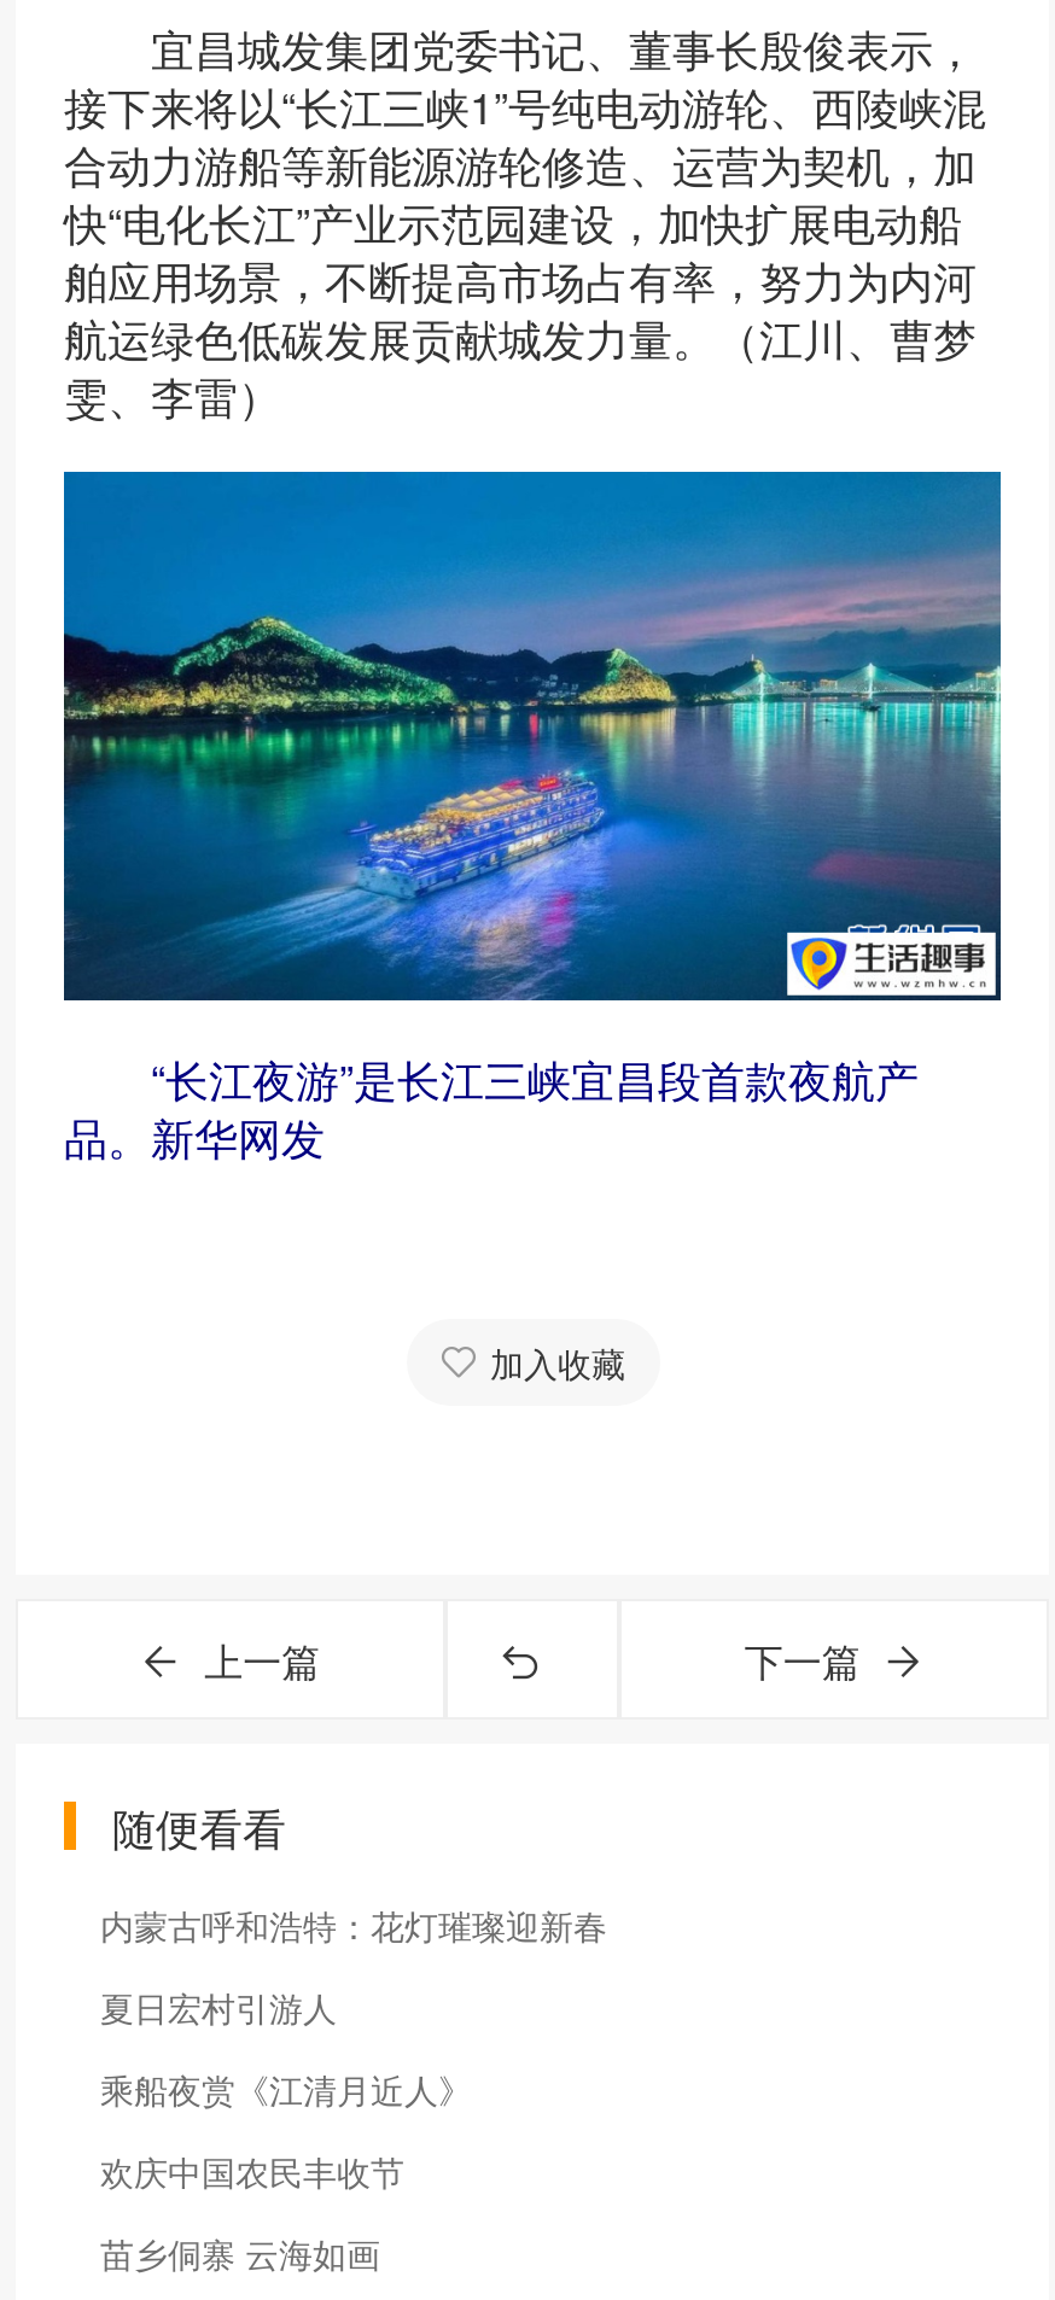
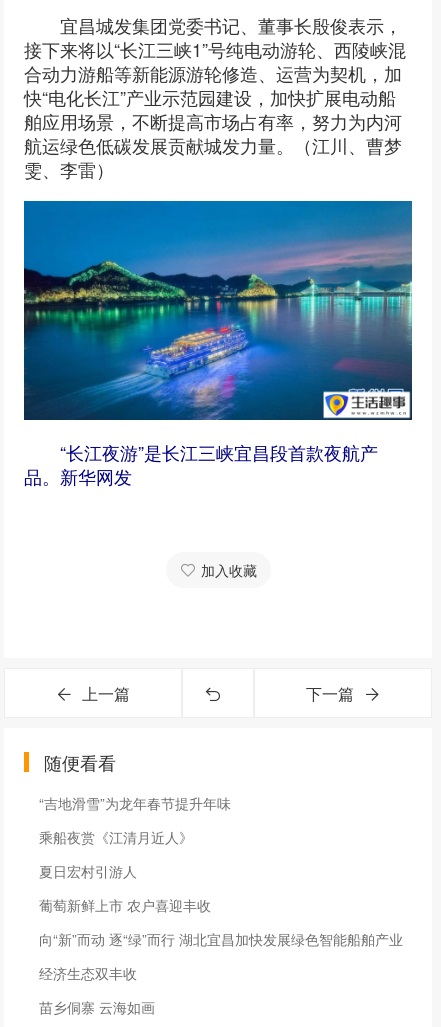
- 内蒙古呼和浩特：花灯璀璨迎新春
+ “吉地滑雪”为龙年春节提升年味

moved down: 夏日宏村引游人

moved up: 乘船夜赏《江清月近人》

- 欢庆中国农民丰收节
+ 葡萄新鲜上市 农户喜迎丰收
+ 向“新”而动 逐“绿”而行 湖北宜昌加快发展绿色智能船舶产业
+ 经济生态双丰收
